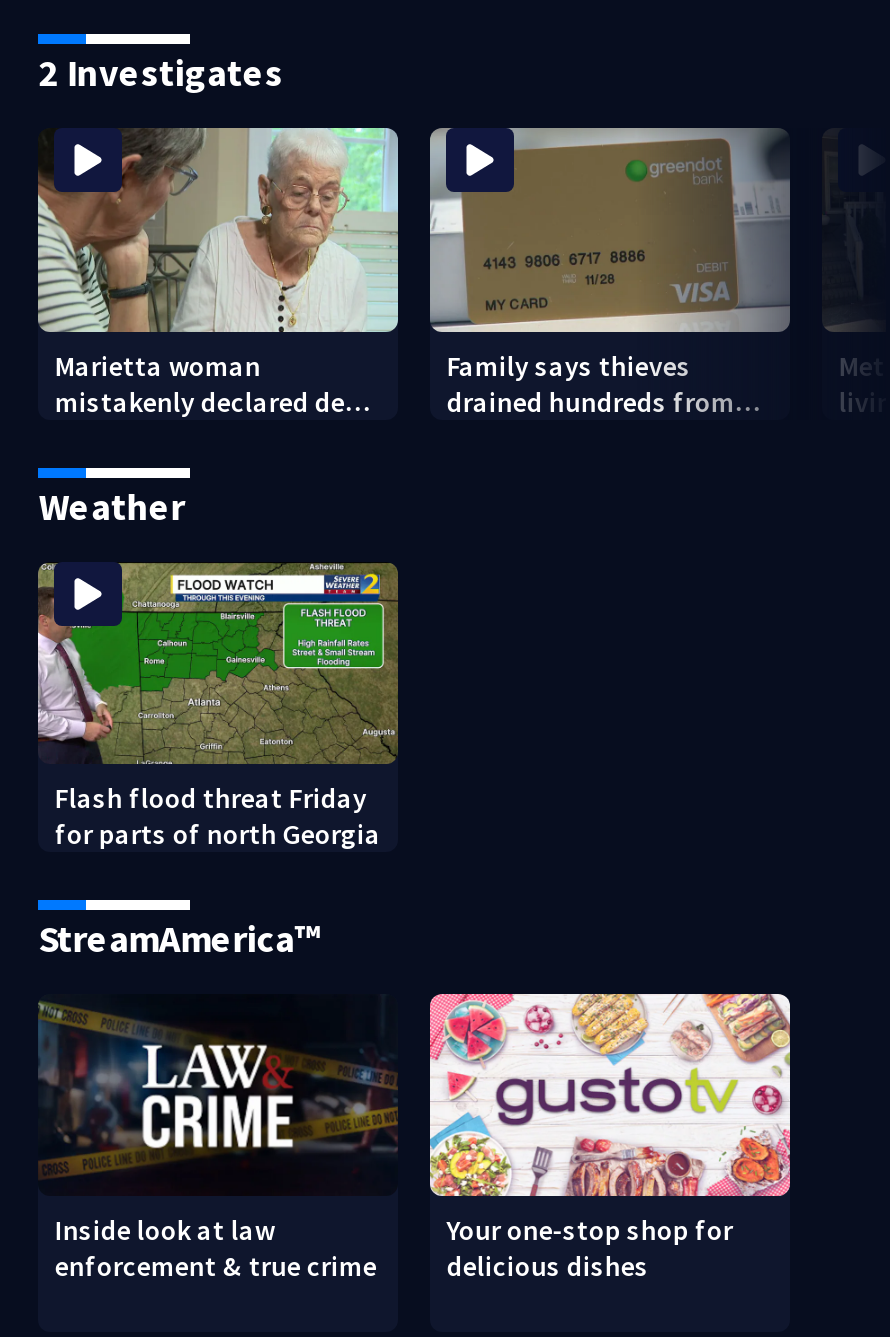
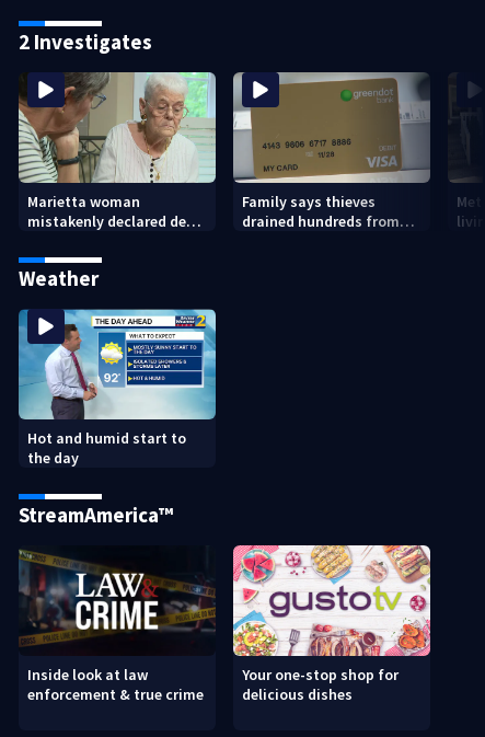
- [image]
- Flash flood threat Friday
- for parts of north Georgia
+ [image]
+ Hot and humid start to
+ the day
